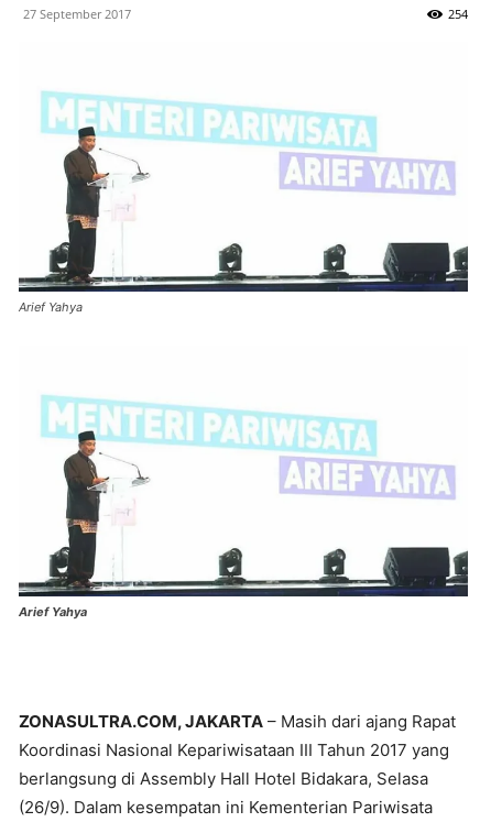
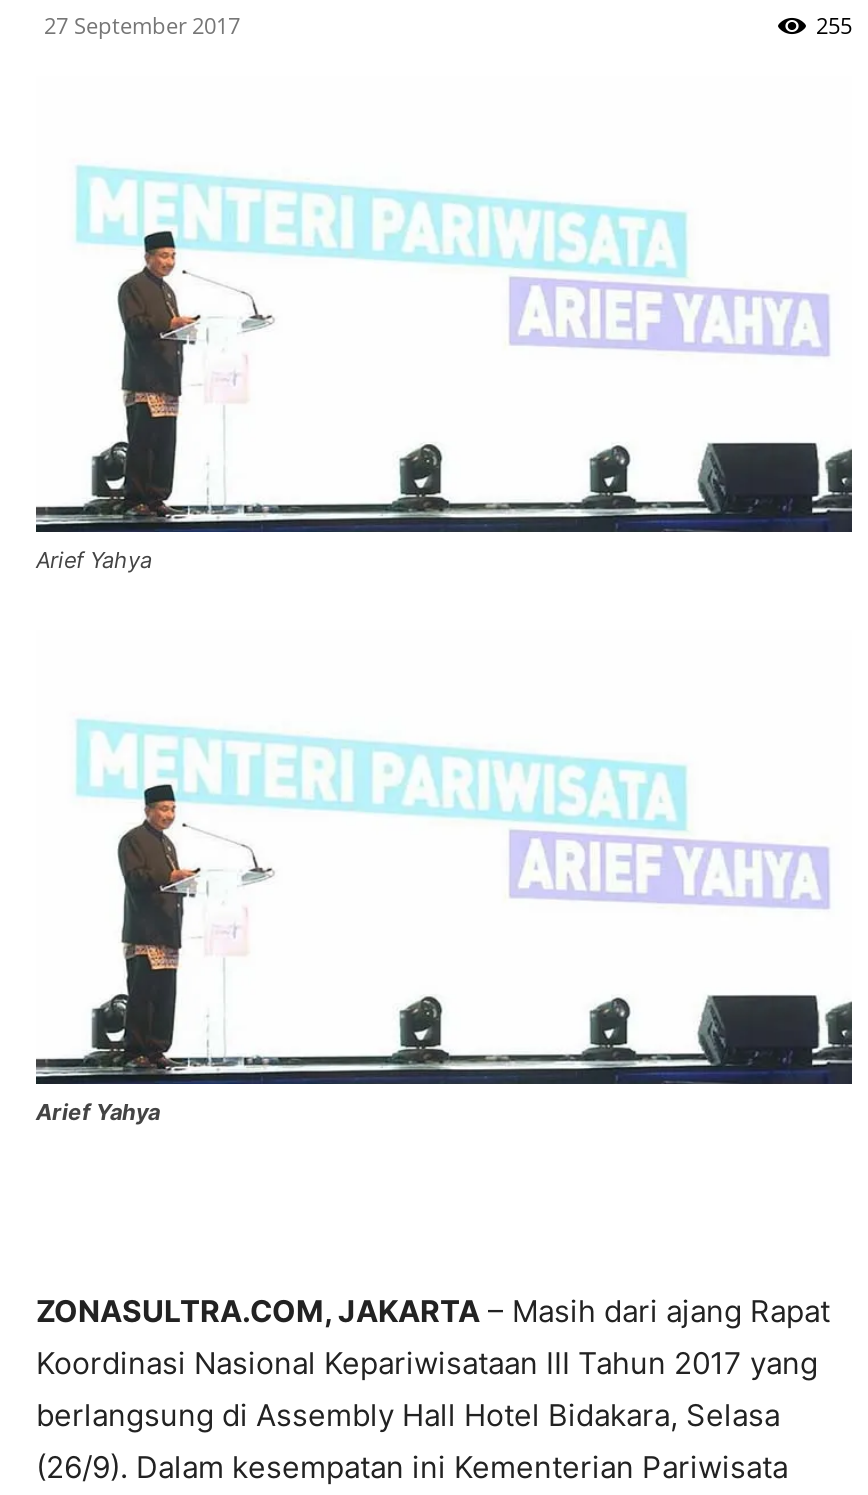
- 254
+ 255
